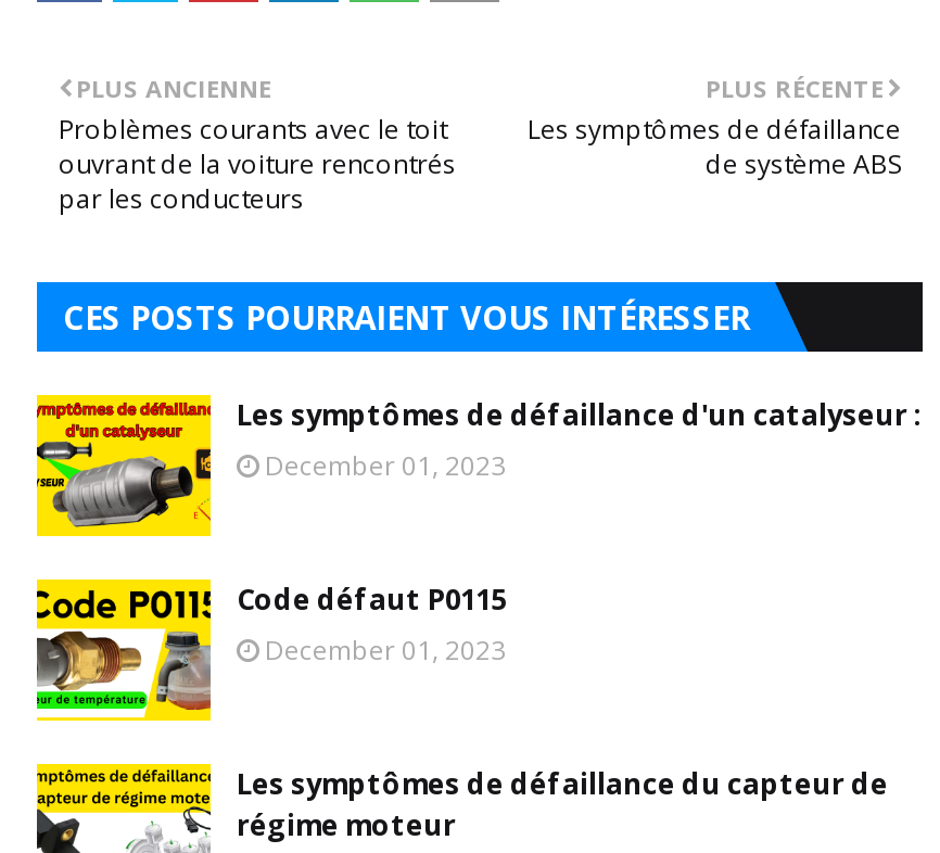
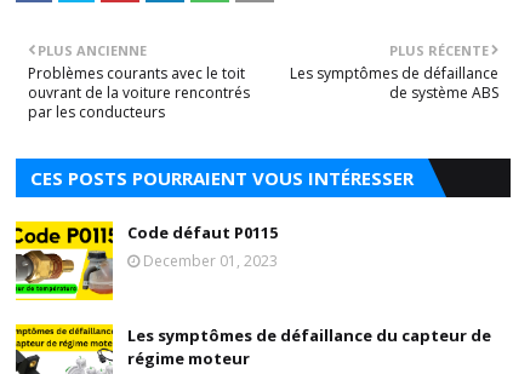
- [image]
- Les symptômes de défaillance d'un catalyseur :
- December 01, 2023
